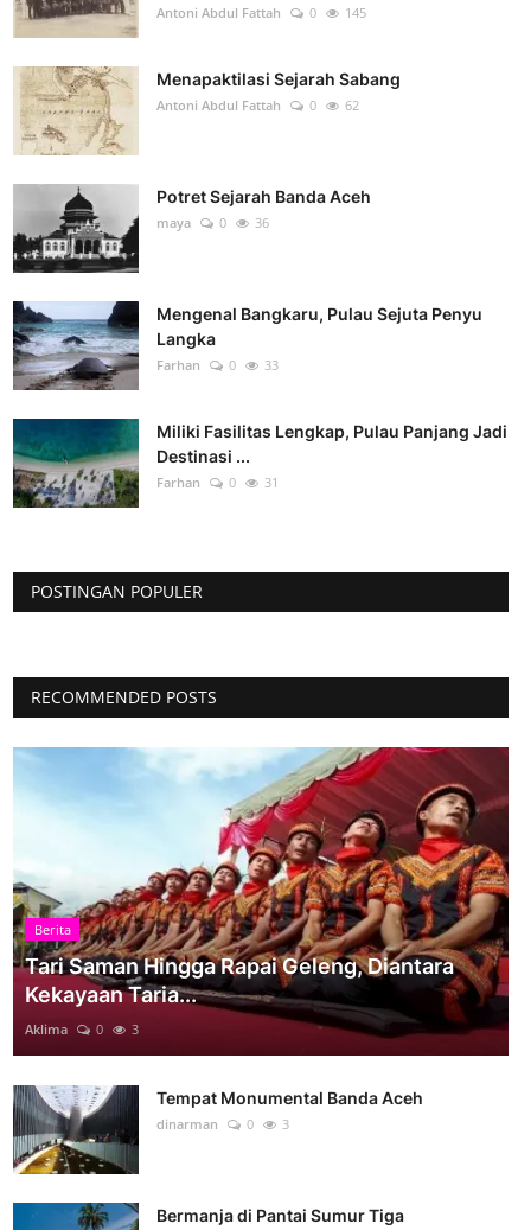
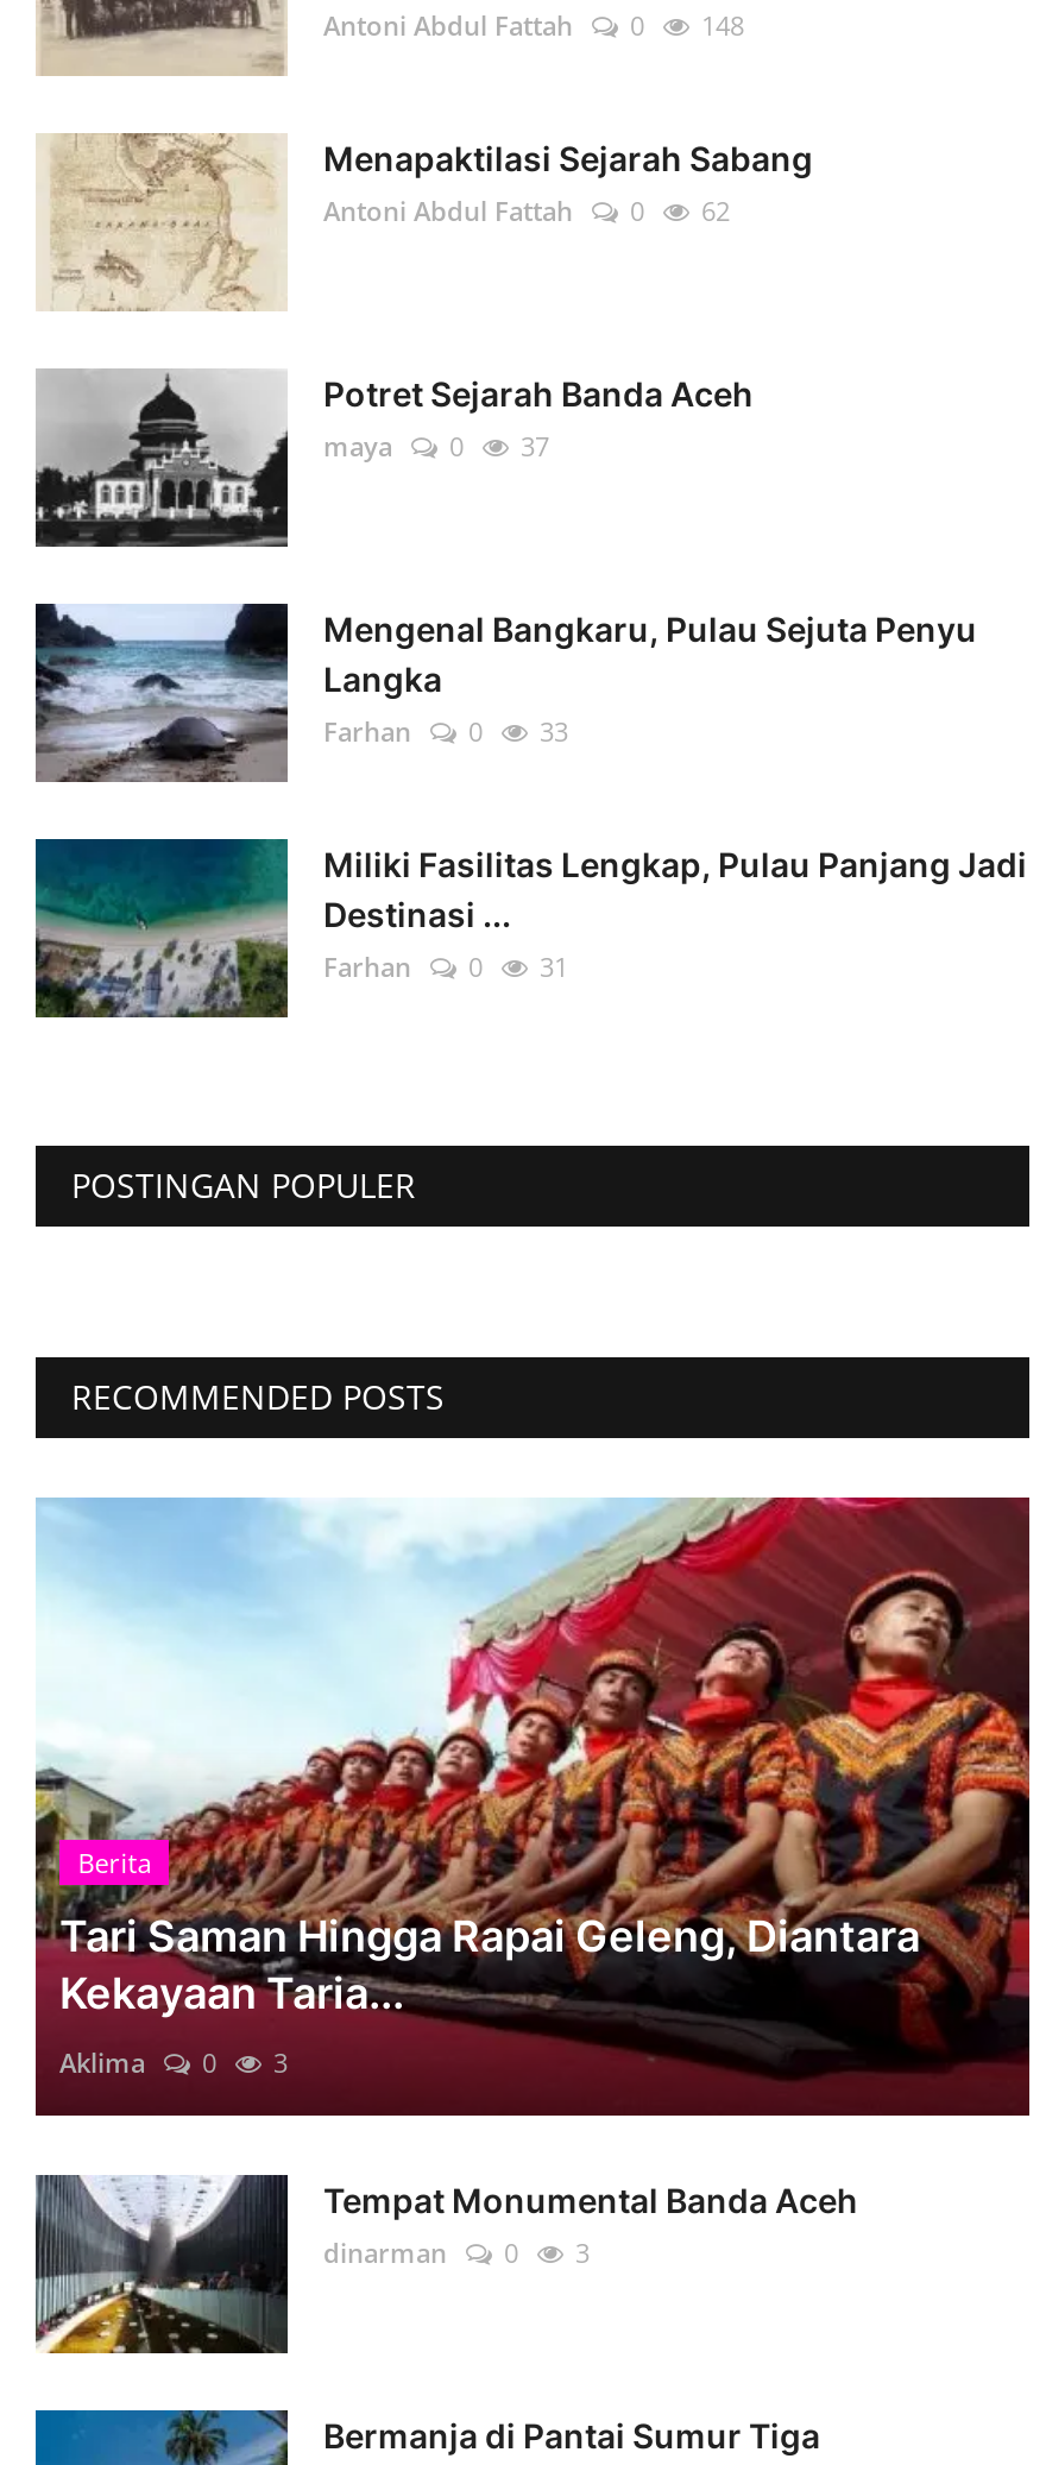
- Antoni Abdul Fattah 0 145
+ Antoni Abdul Fattah 0 148

- maya 0 36
+ maya 0 37
